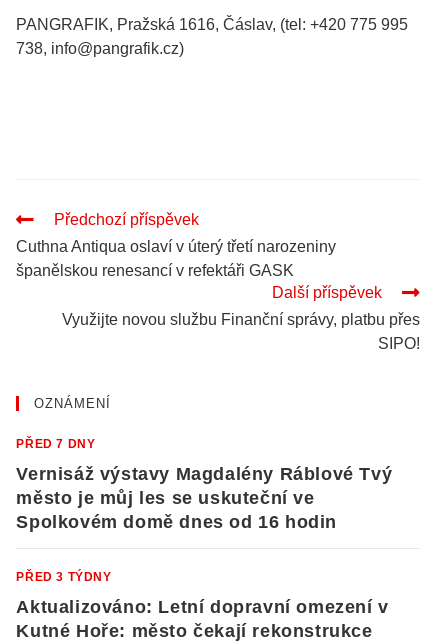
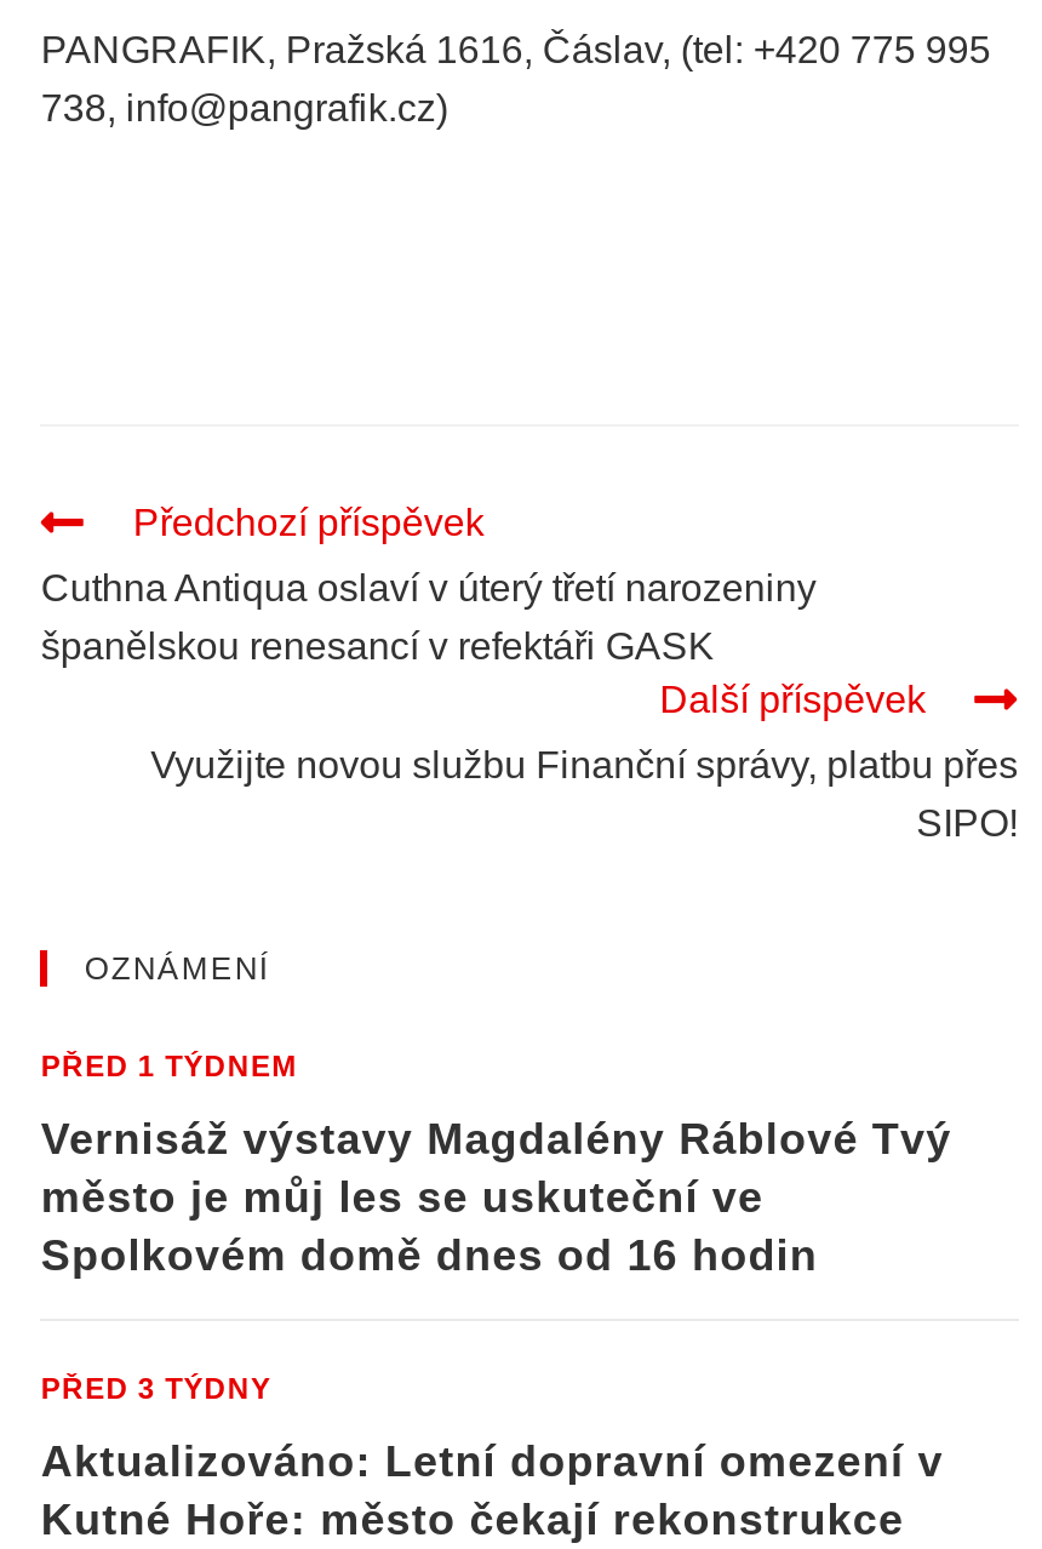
- PŘED 7 DNY
+ PŘED 1 TÝDNEM
